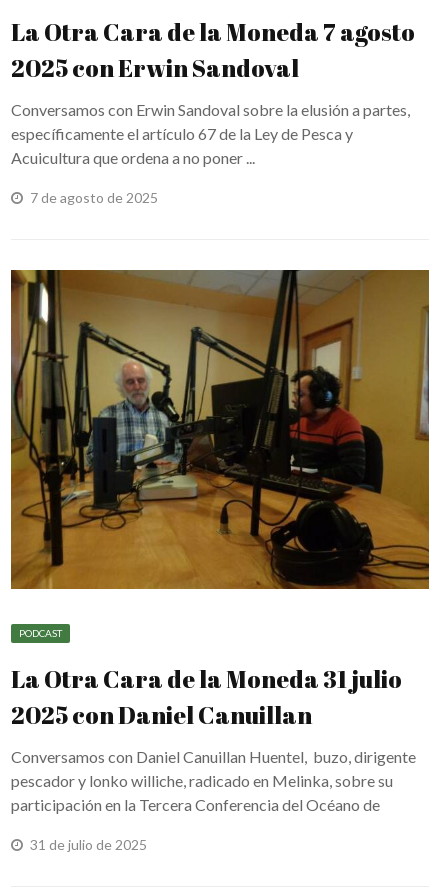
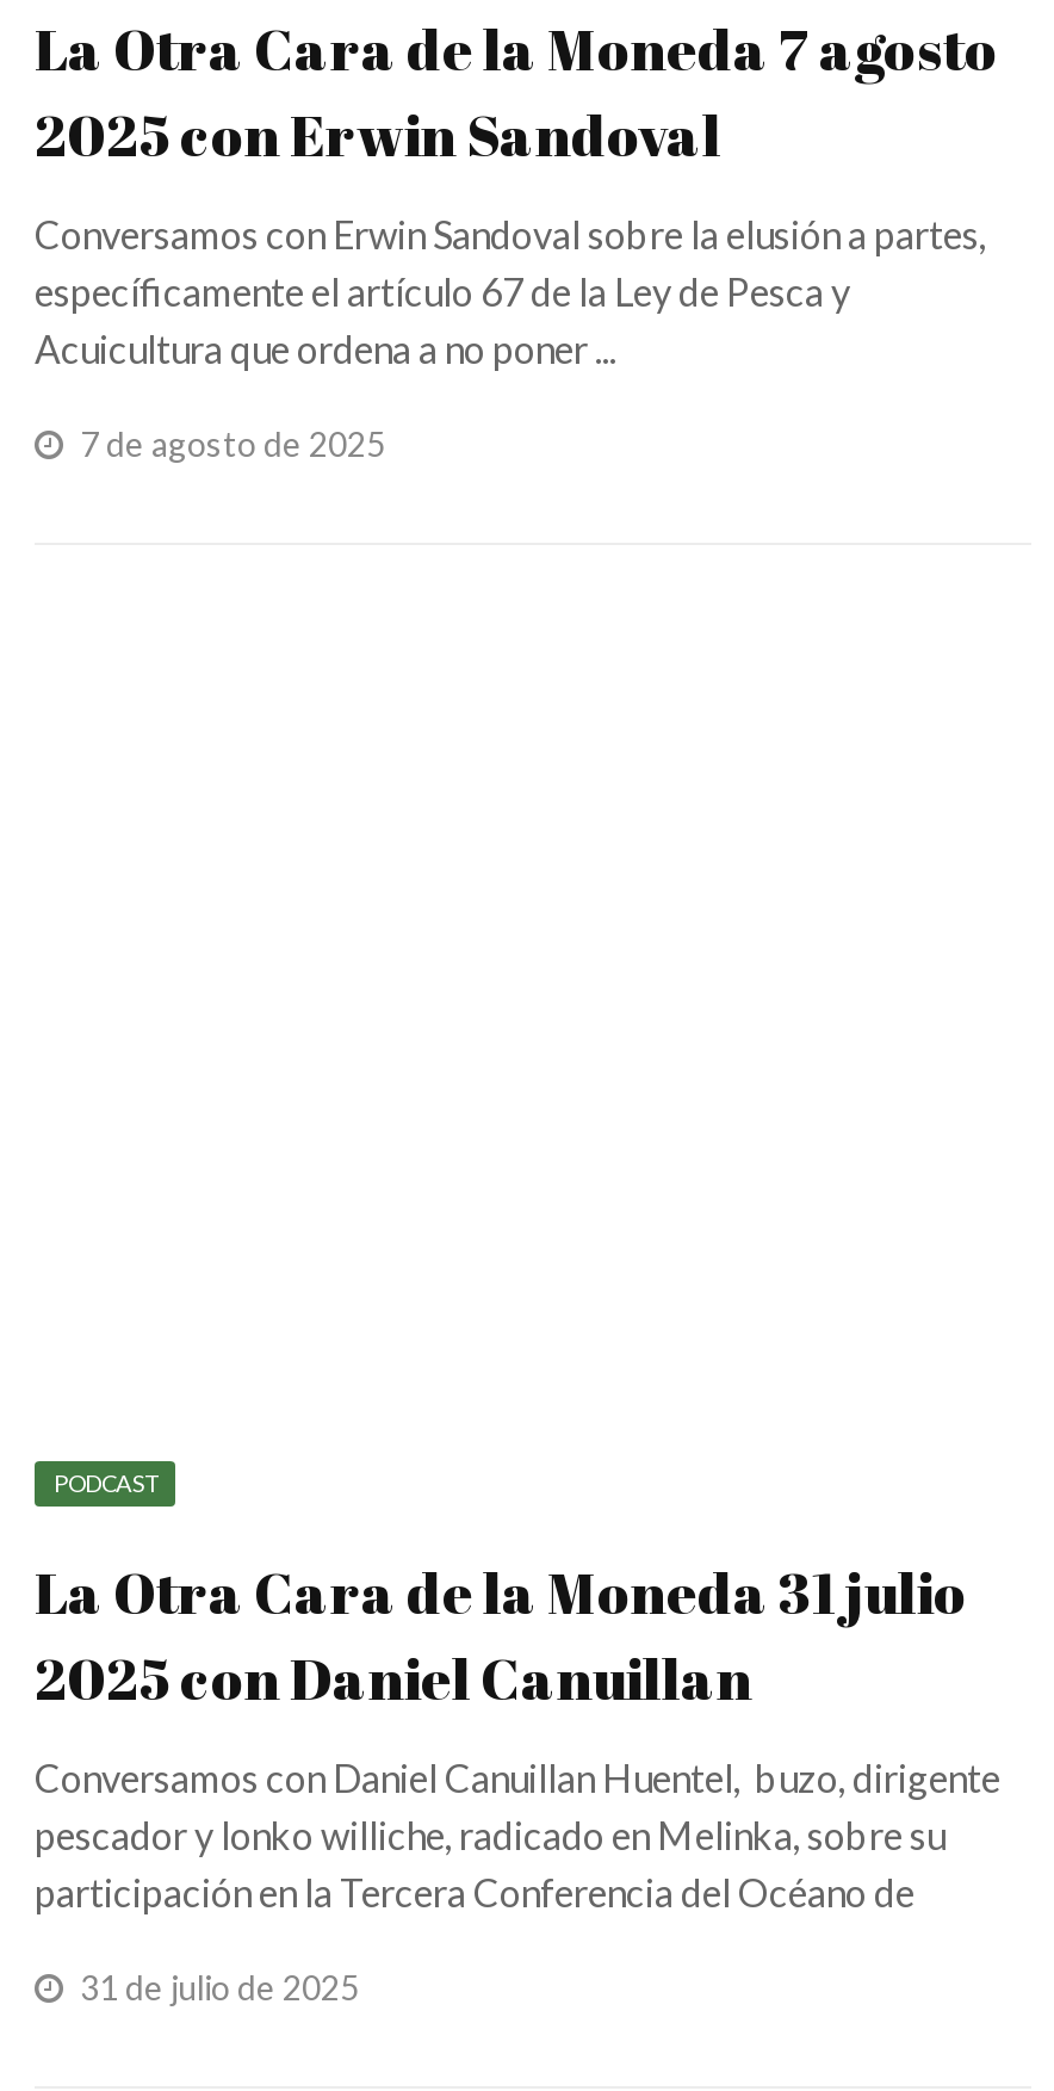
- [image]
